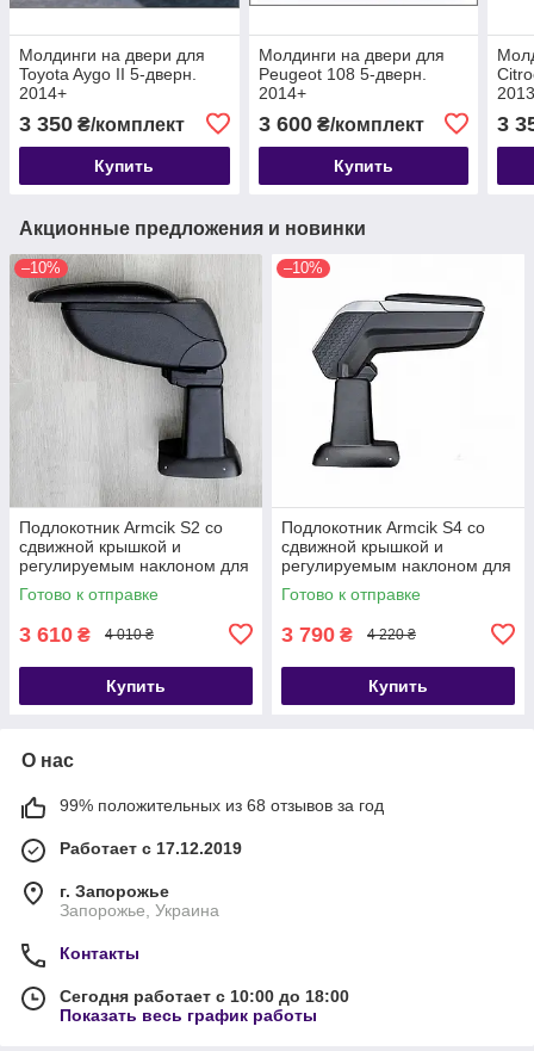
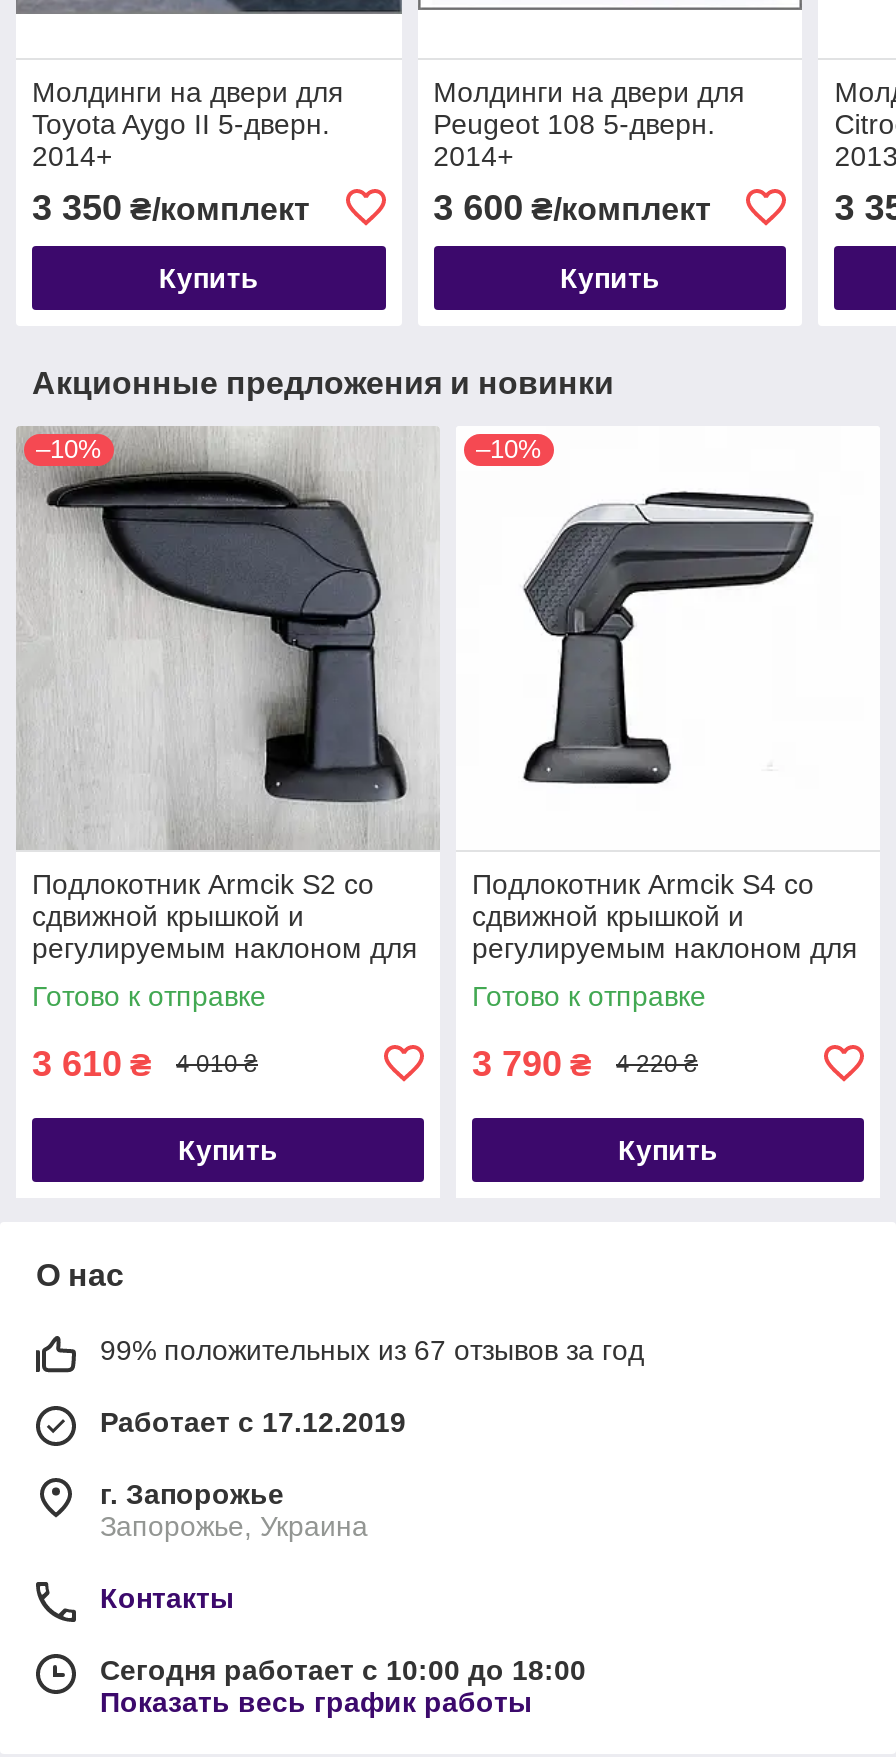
- 99% положительных из 68 отзывов за год
+ 99% положительных из 67 отзывов за год
